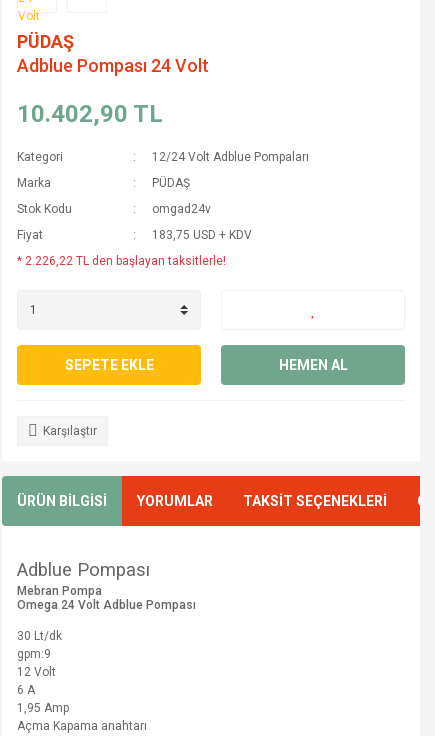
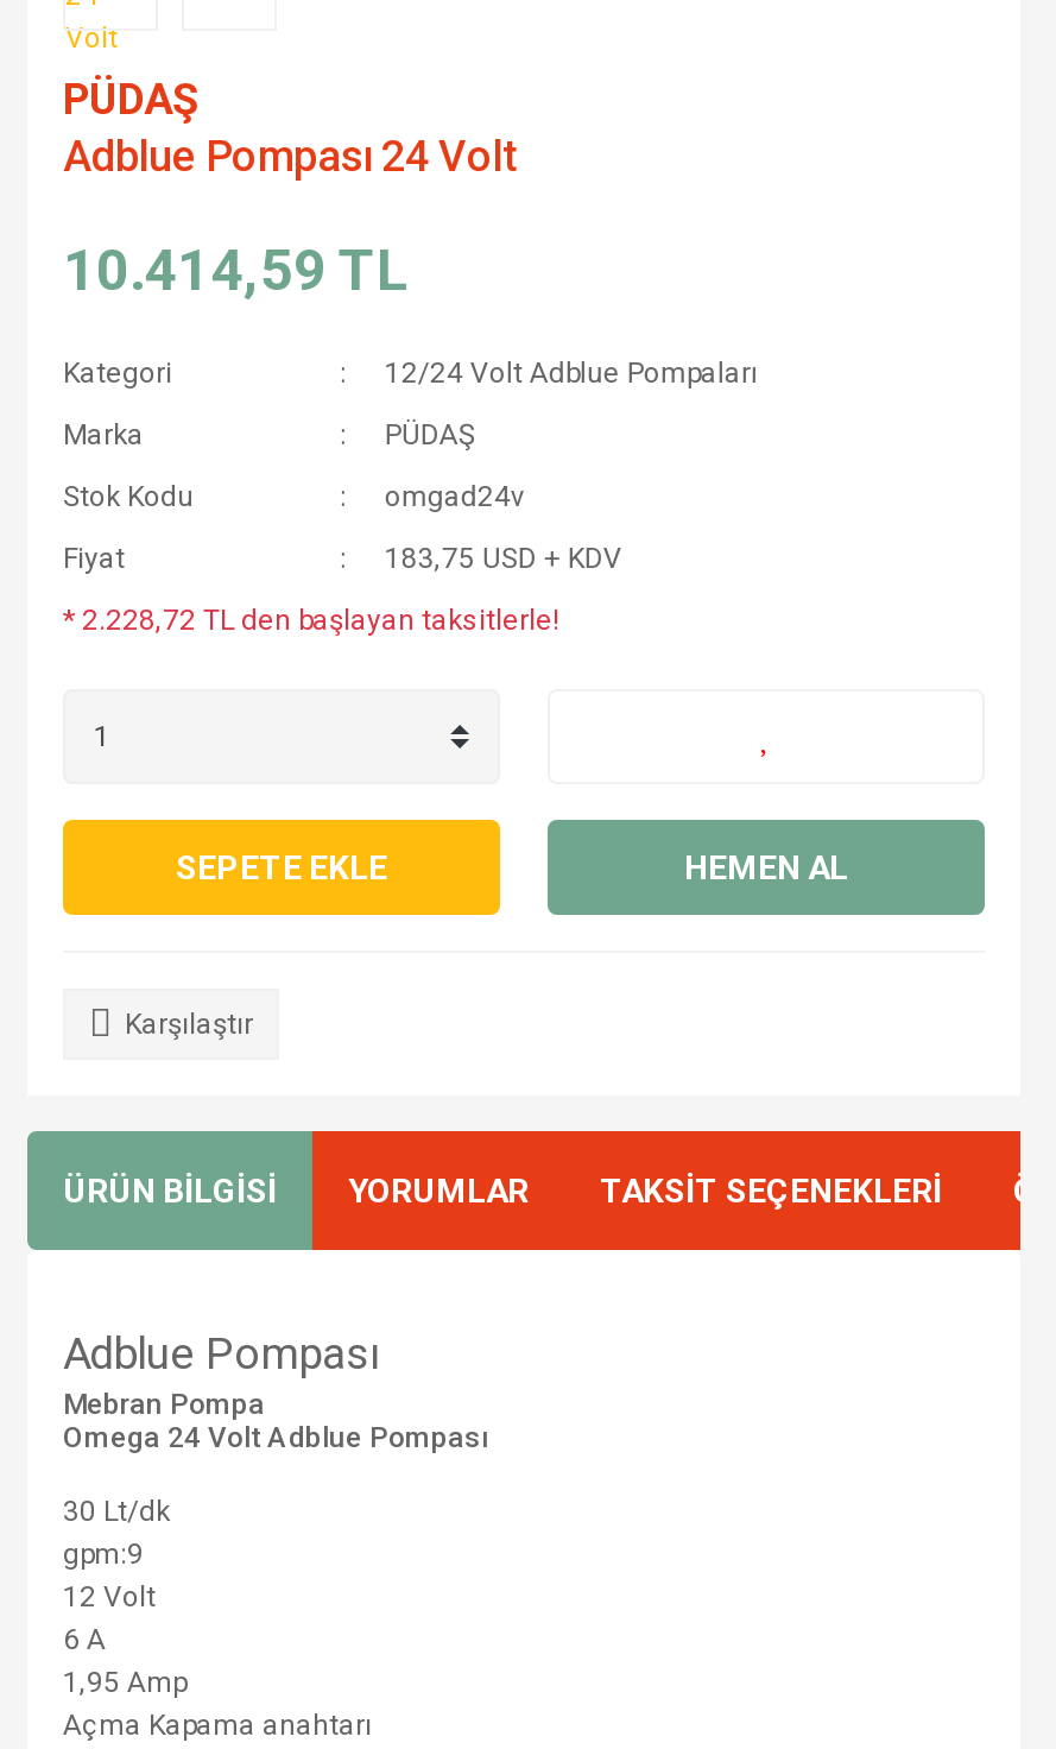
- 10.402,90 TL
+ 10.414,59 TL

- * 2.226,22 TL den başlayan taksitlerle!
+ * 2.228,72 TL den başlayan taksitlerle!
